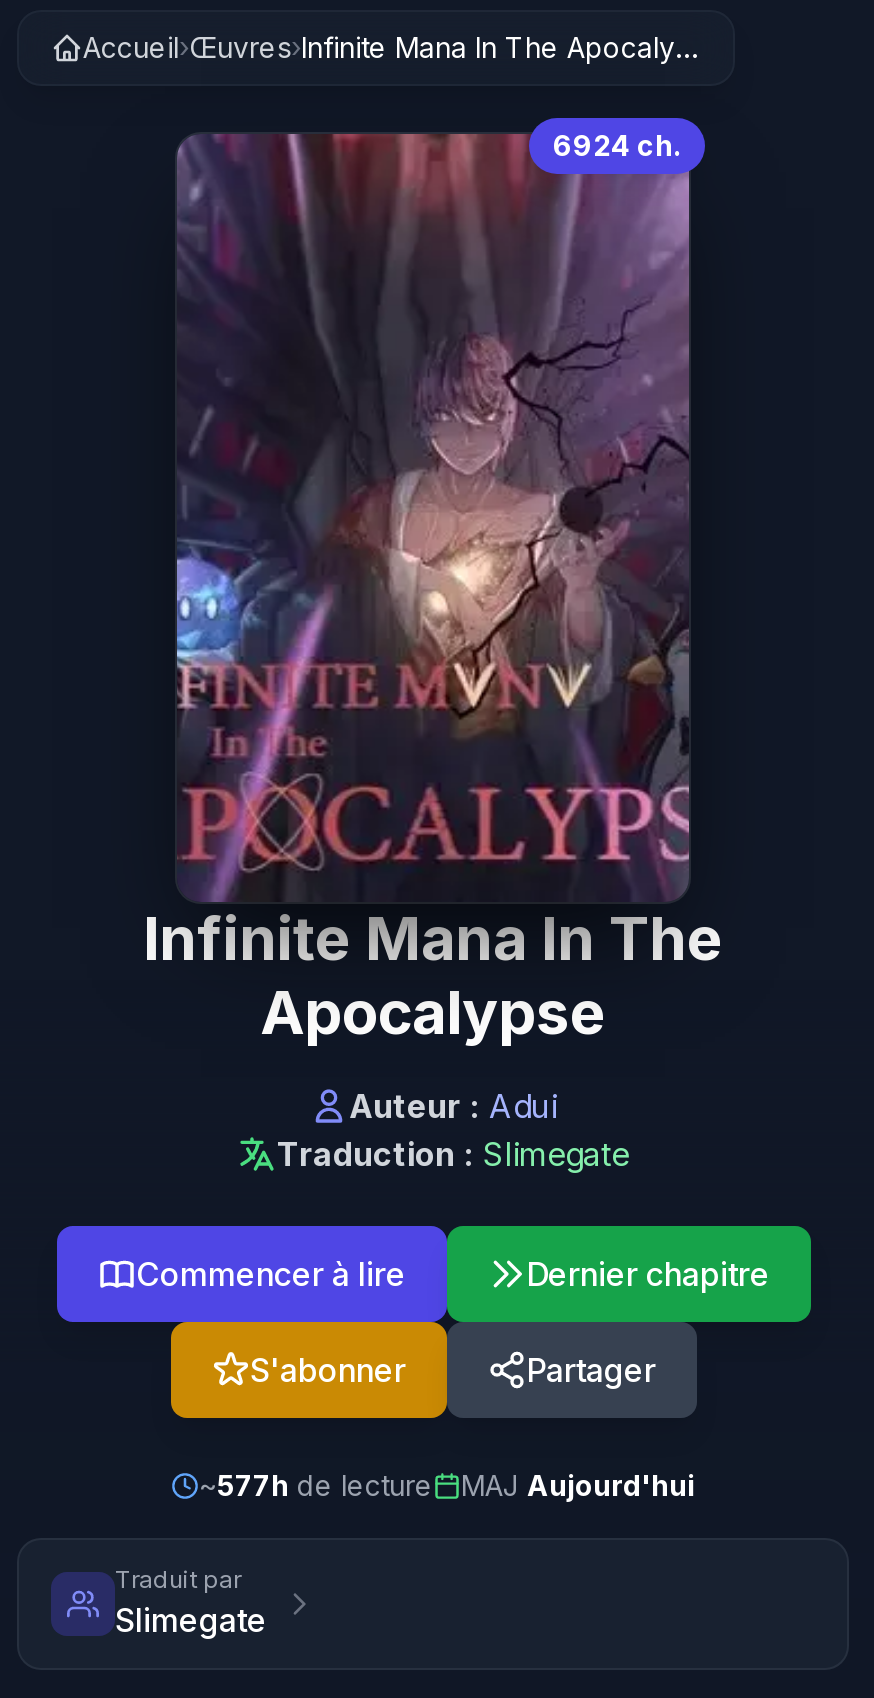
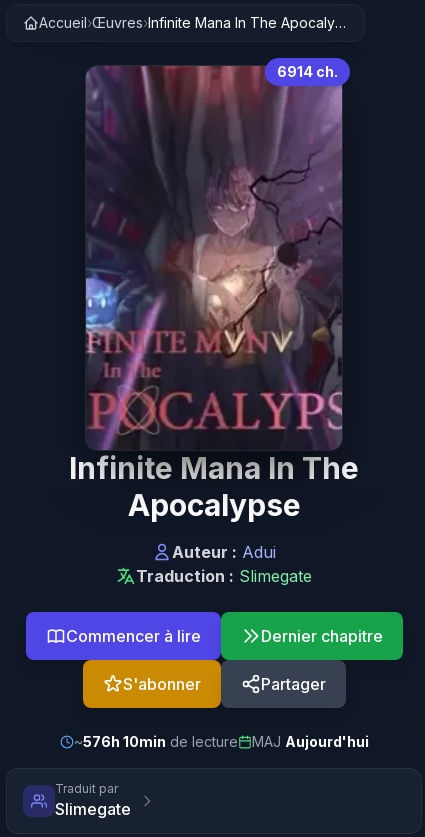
- 6924 ch.
+ 6914 ch.

- ~577h de lecture
+ ~576h 10min de lecture
